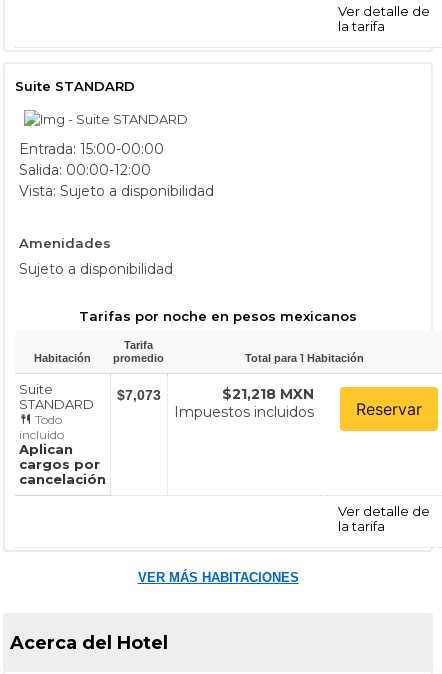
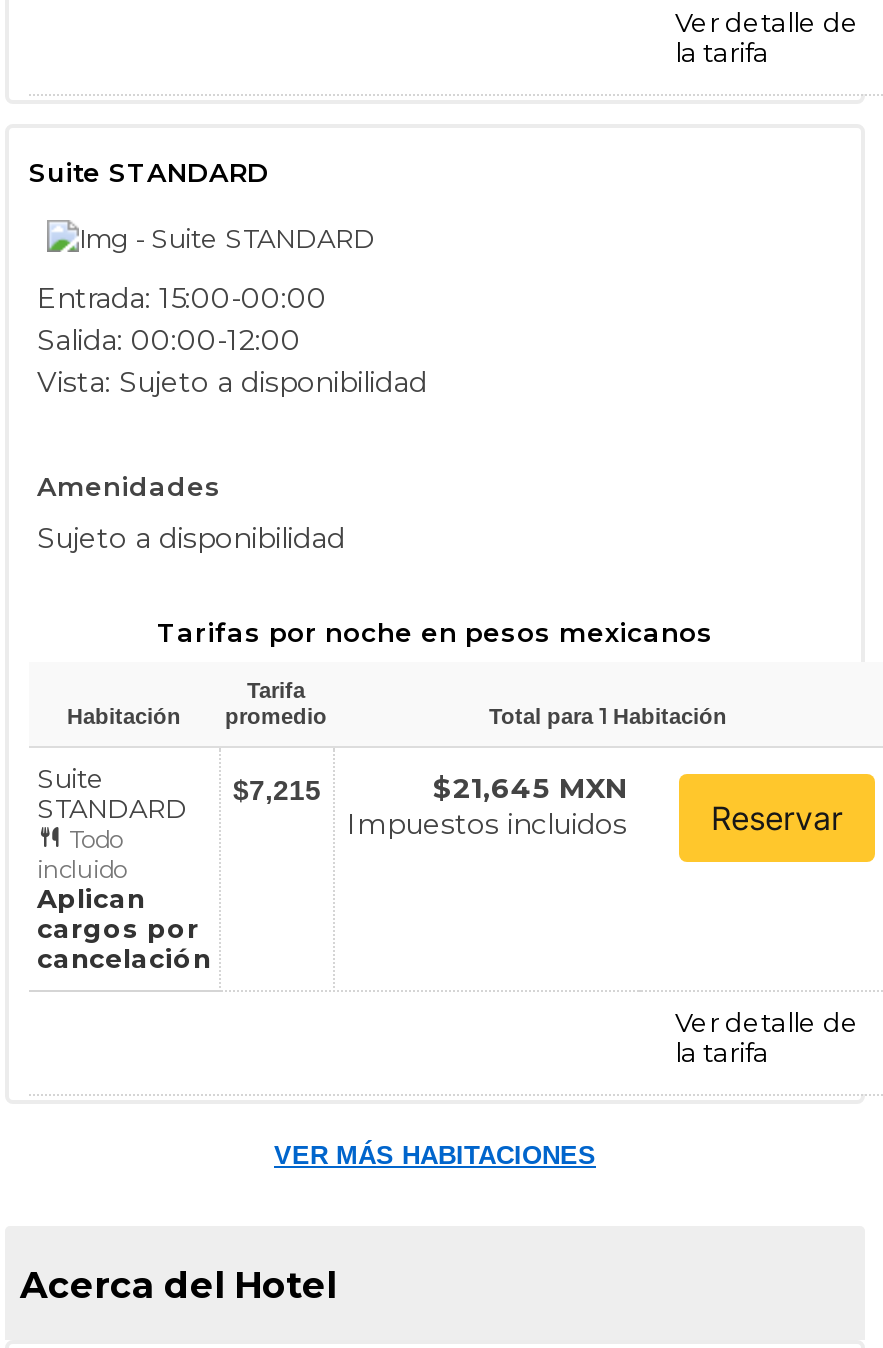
- $7,073
+ $7,215

- $21,218 MXN
+ $21,645 MXN
